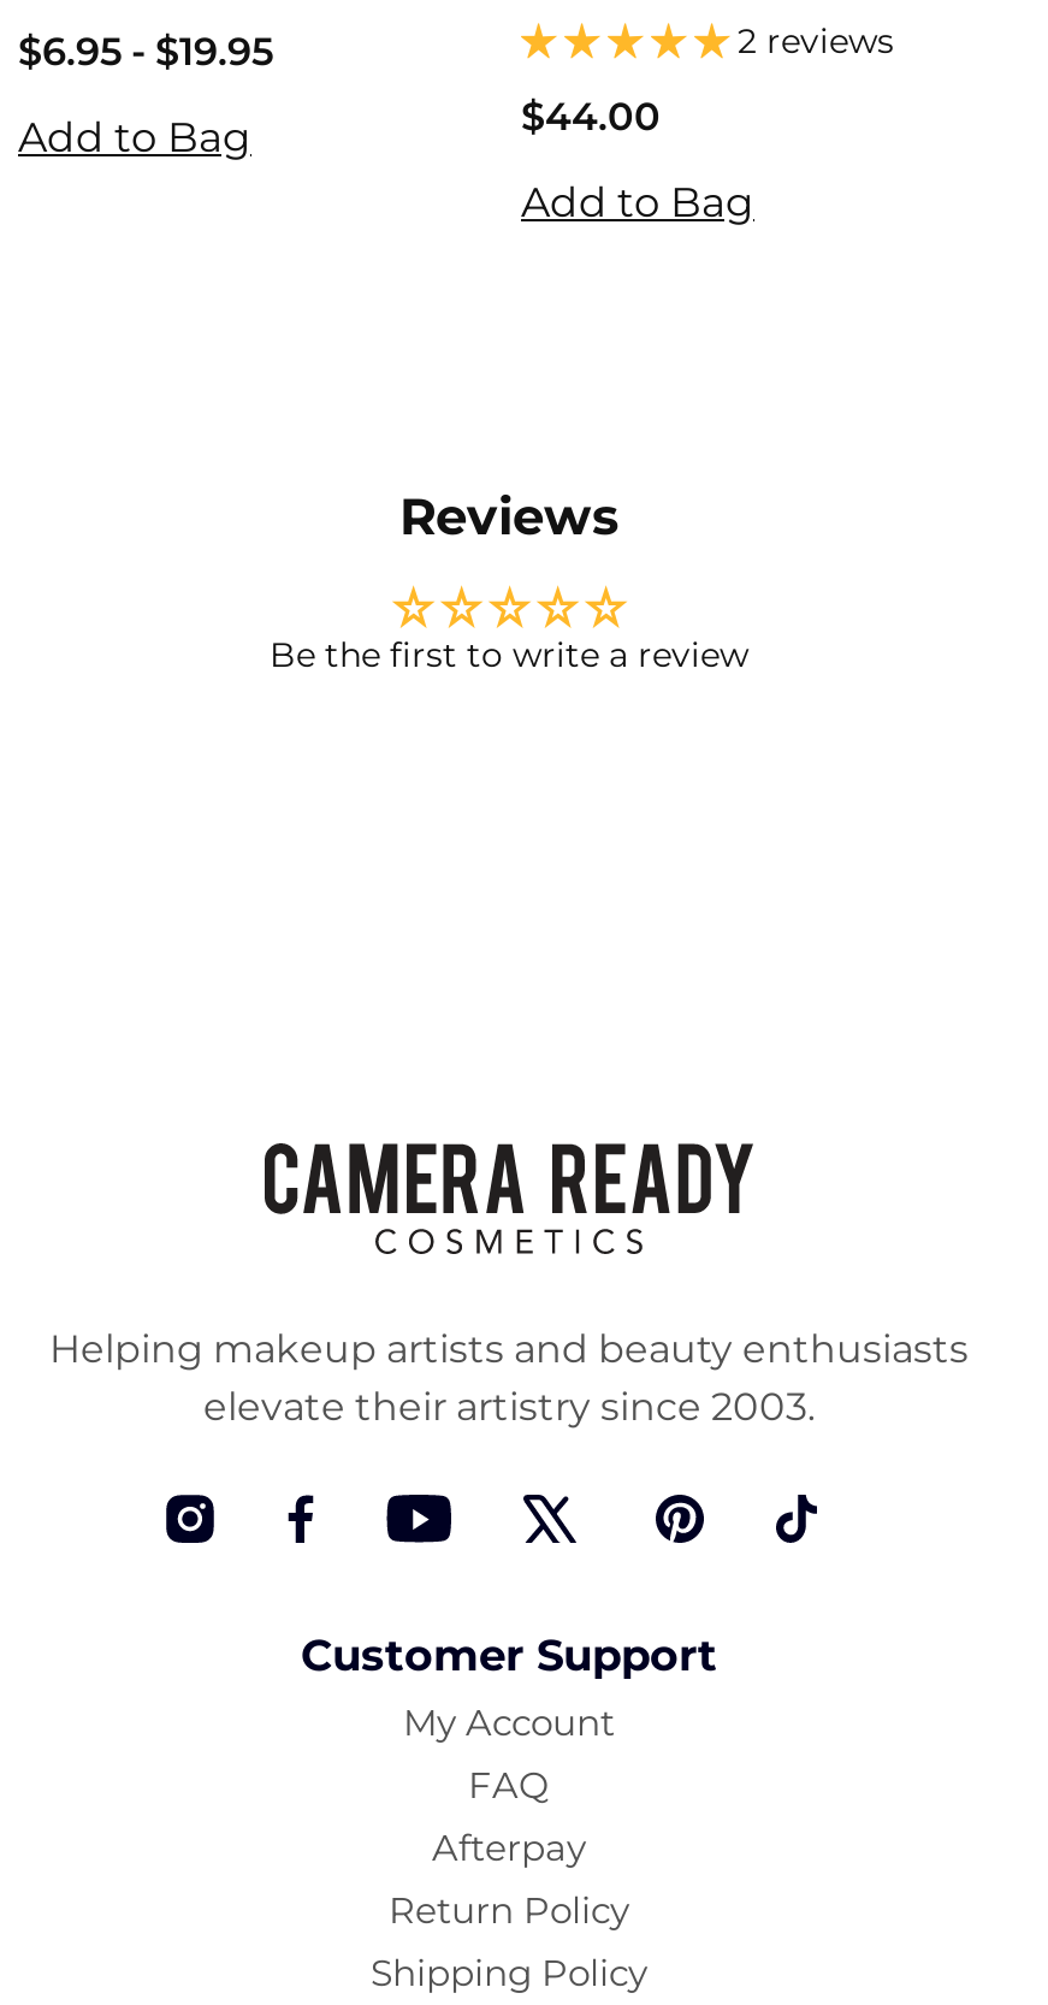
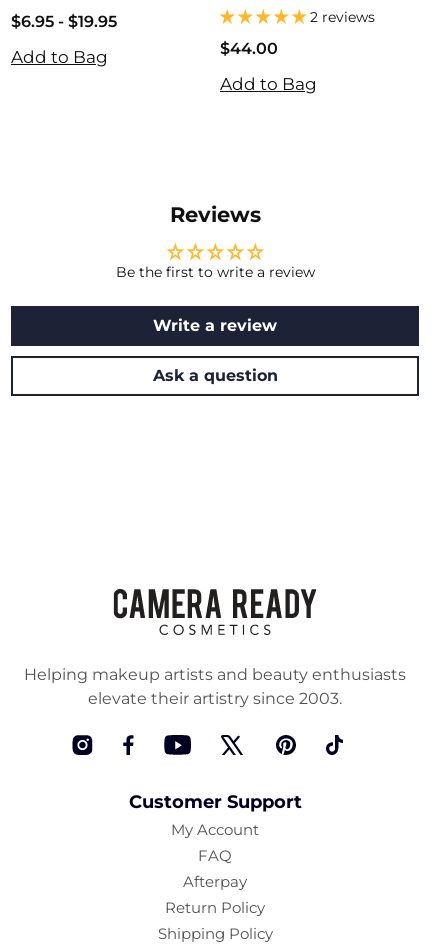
+ Write a review
+ Ask a question
